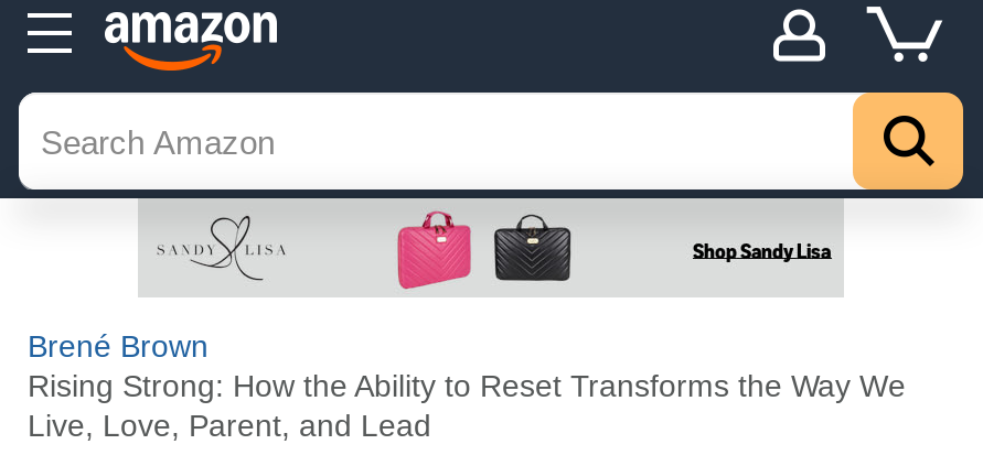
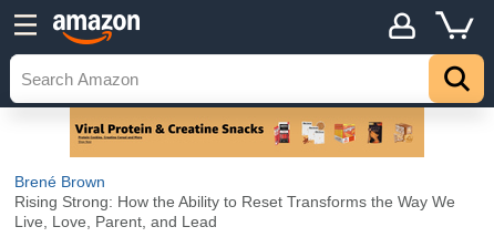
- [image]
+ [image]
